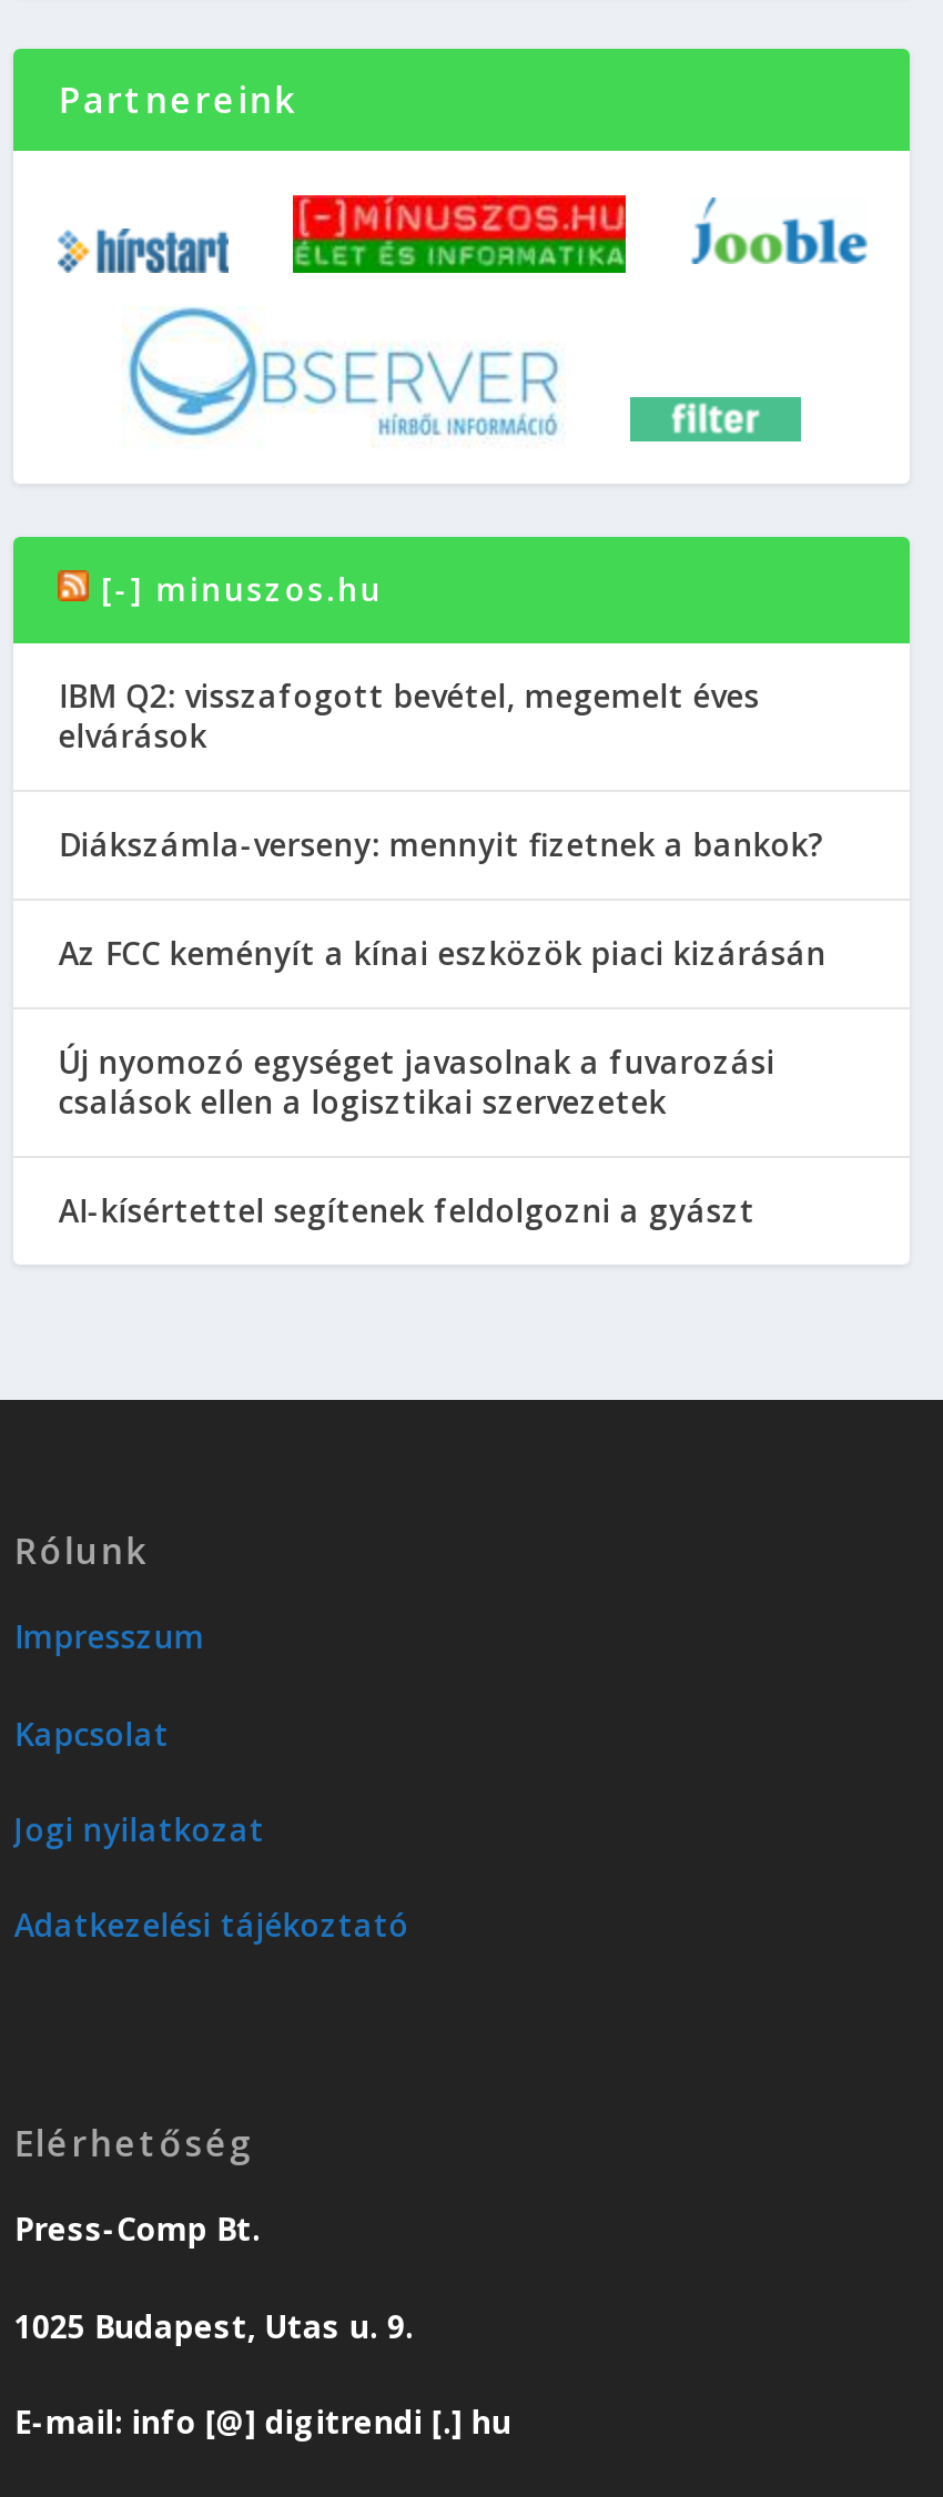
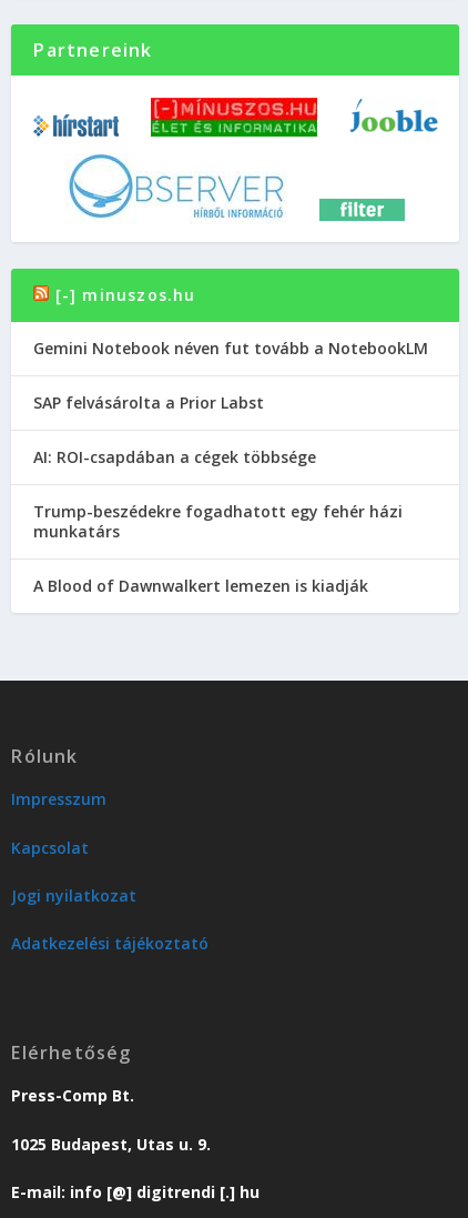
- IBM Q2: visszafogott bevétel, megemelt éves
- elvárások
+ Gemini Notebook néven fut tovább a NotebookLM

- Diákszámla-verseny: mennyit fizetnek a bankok?
+ SAP felvásárolta a Prior Labst

- Az FCC keményít a kínai eszközök piaci kizárásán
+ AI: ROI-csapdában a cégek többsége

- Új nyomozó egységet javasolnak a fuvarozási
- csalások ellen a logisztikai szervezetek
+ Trump-beszédekre fogadhatott egy fehér házi
+ munkatárs

- AI-kísértettel segítenek feldolgozni a gyászt
+ A Blood of Dawnwalkert lemezen is kiadják
